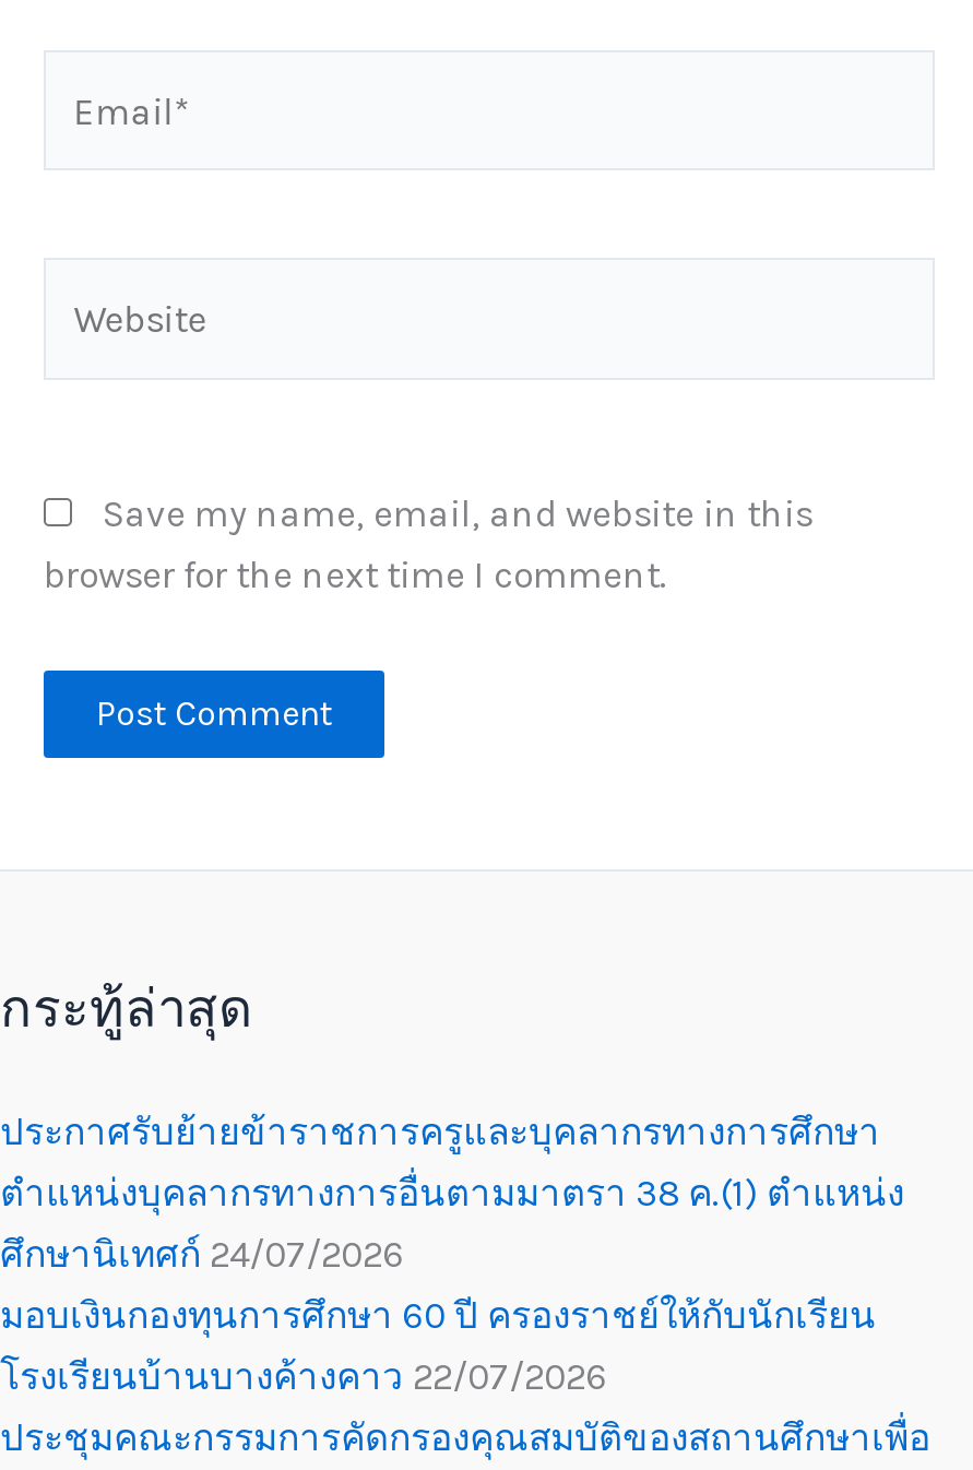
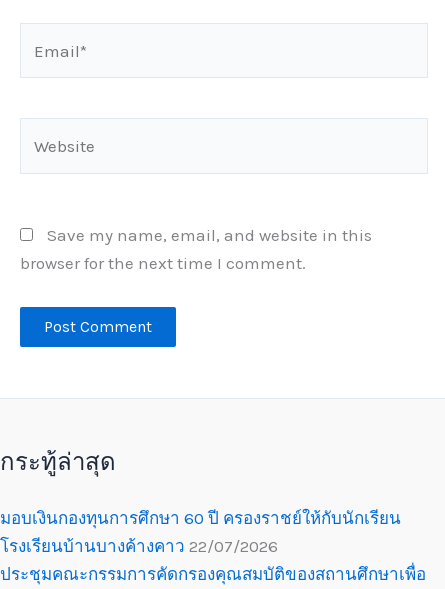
- ประกาศรับย้ายข้าราชการครูและบุคลากรทางการศึกษา
- ตำแหน่งบุคลากรทางการอื่นตามมาตรา 38 ค.(1) ตำแหน่ง
- ศึกษานิเทศก์ 24/07/2026
